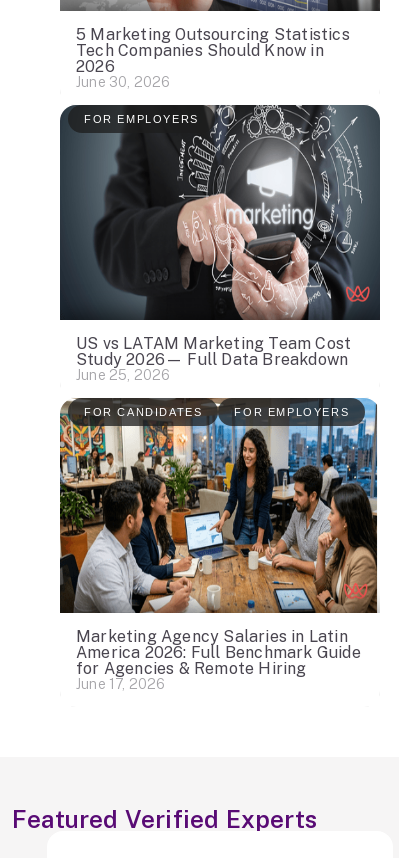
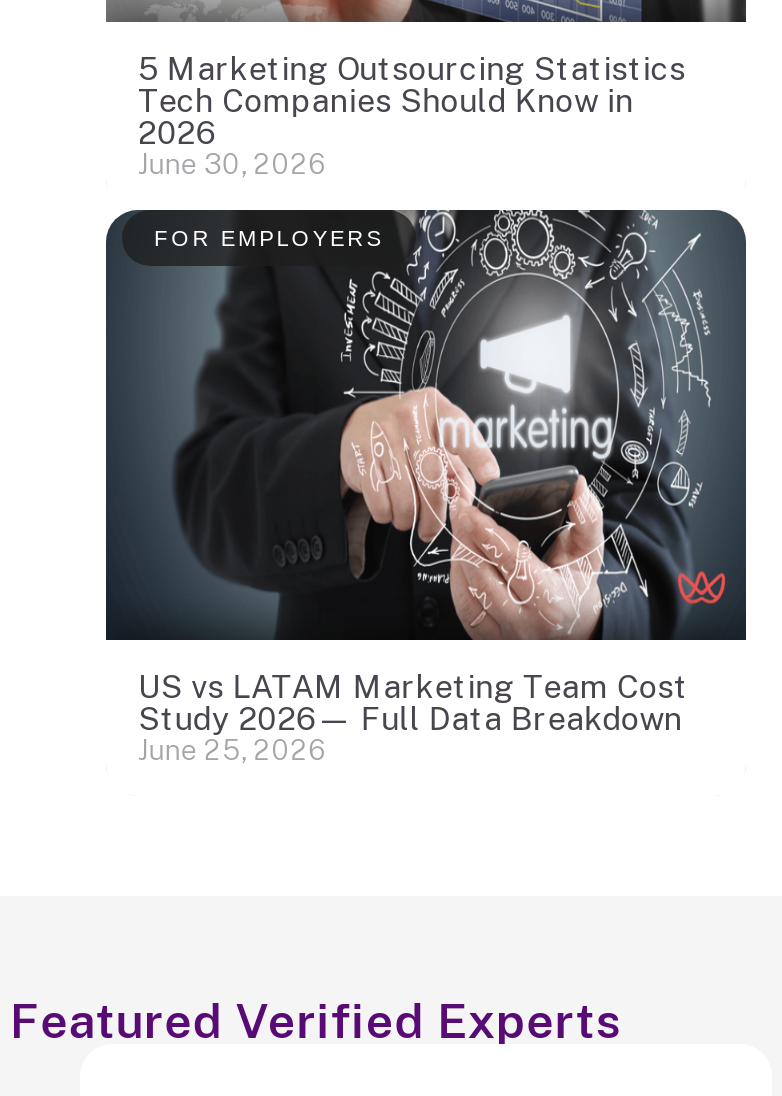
- [image]
- FOR CANDIDATES
- FOR EMPLOYERS

- Marketing Agency Salaries in Latin
- America 2026: Full Benchmark Guide
- for Agencies & Remote Hiring
- June 17, 2026
